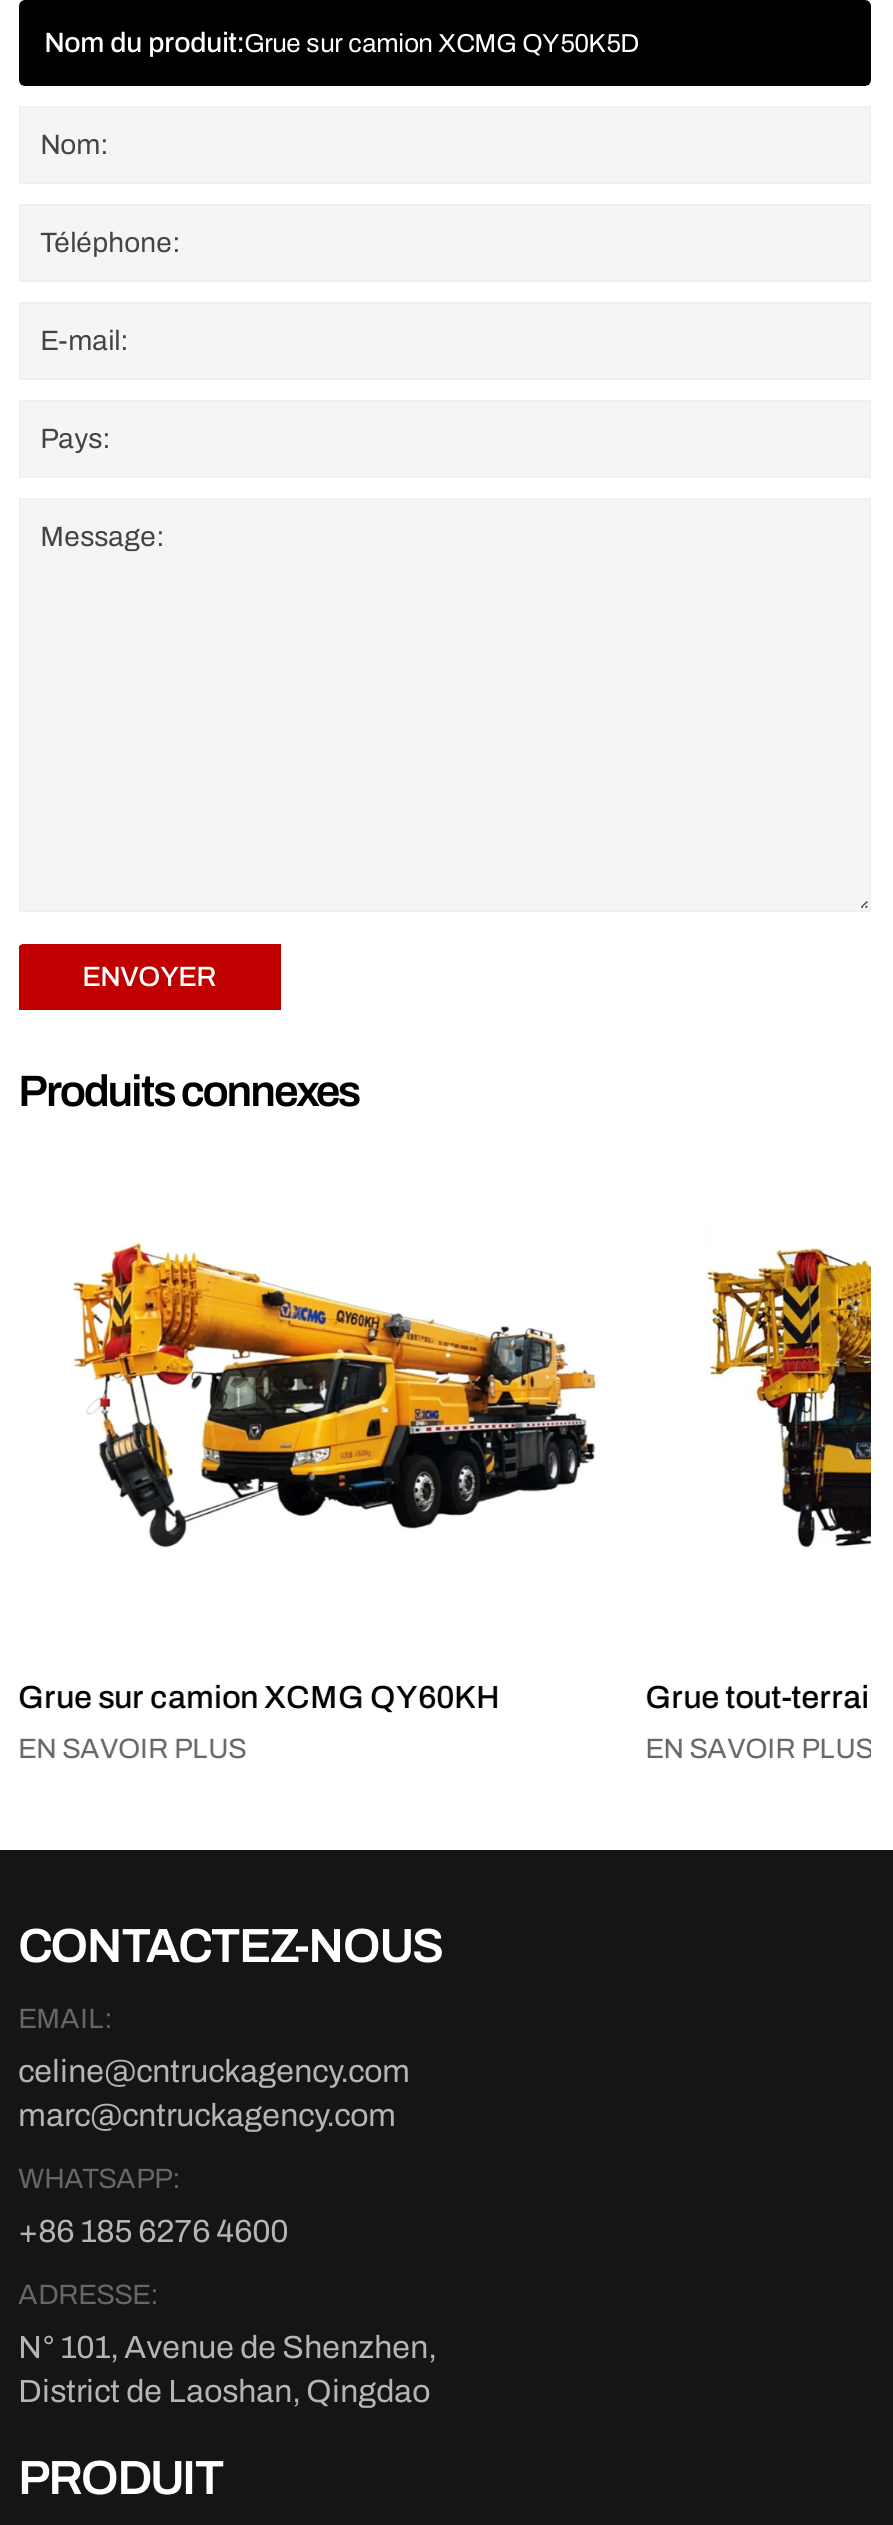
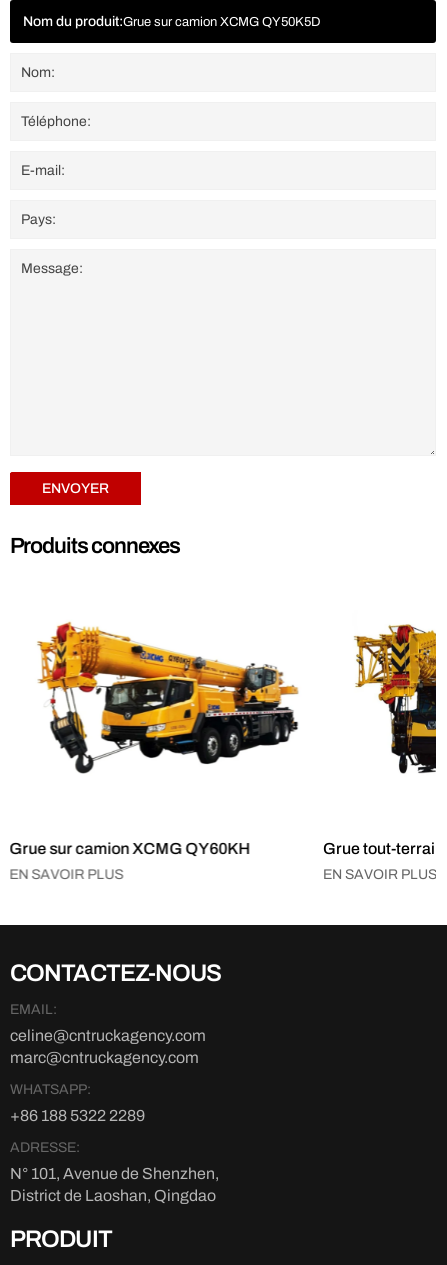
- +86 185 6276 4600
+ +86 188 5322 2289
